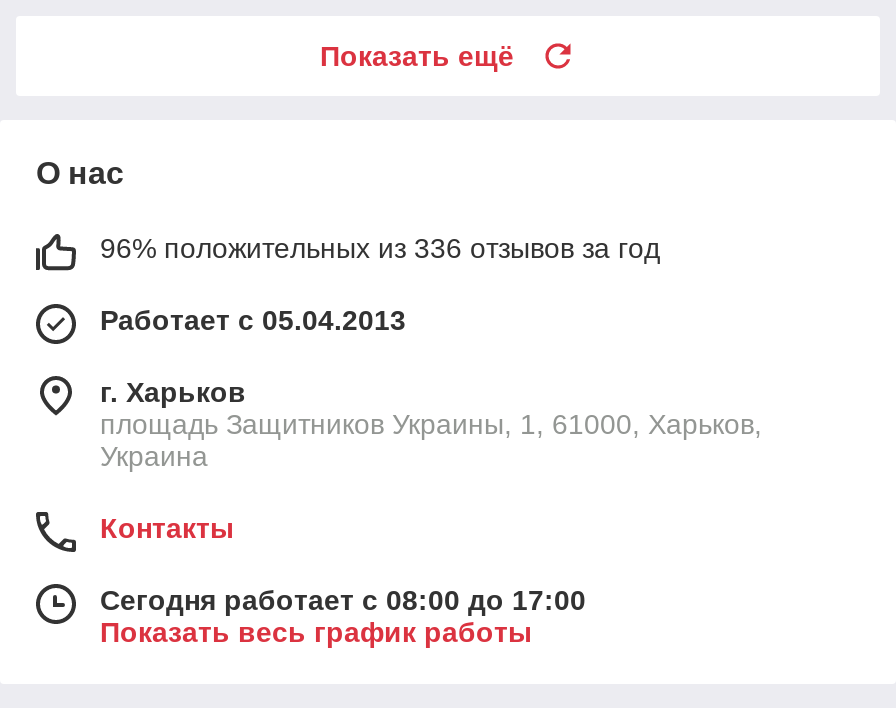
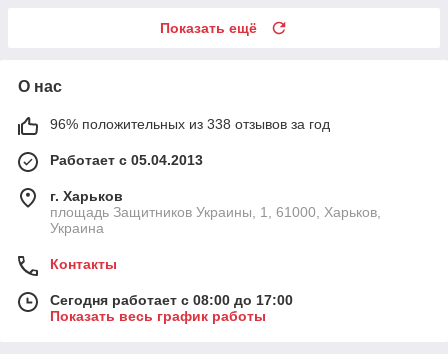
- 96% положительных из 336 отзывов за год
+ 96% положительных из 338 отзывов за год
